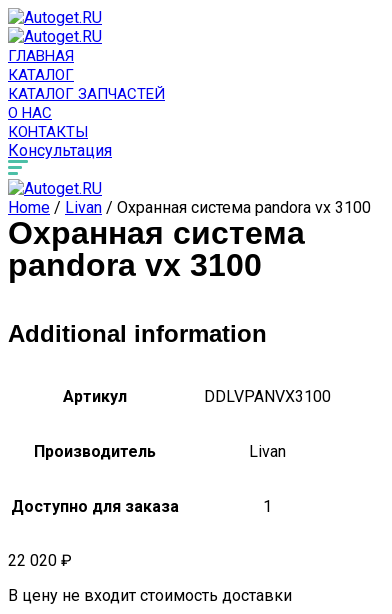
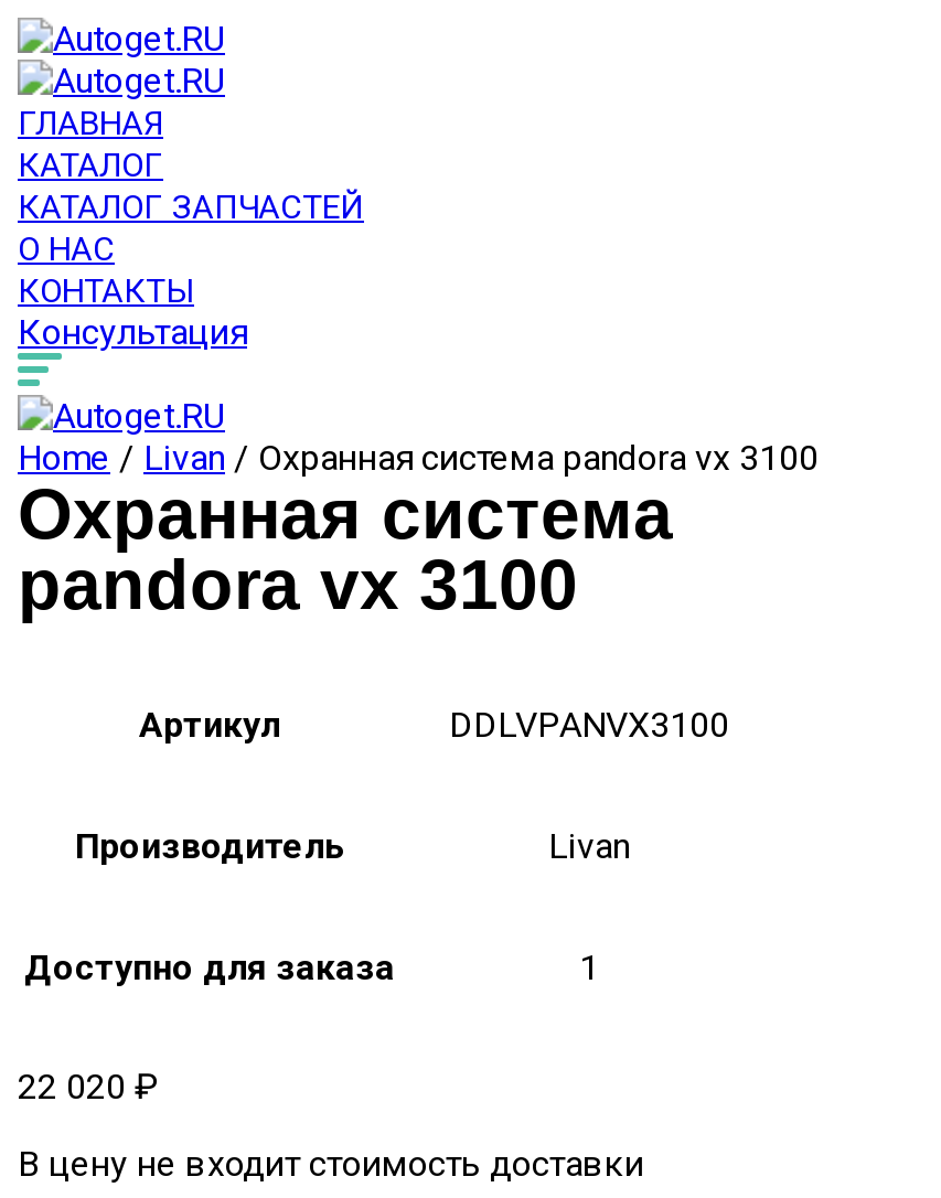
- Additional information
